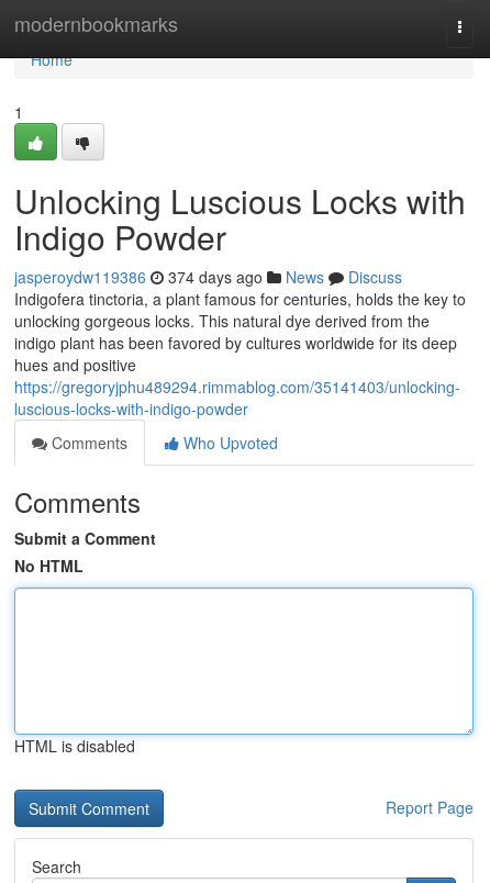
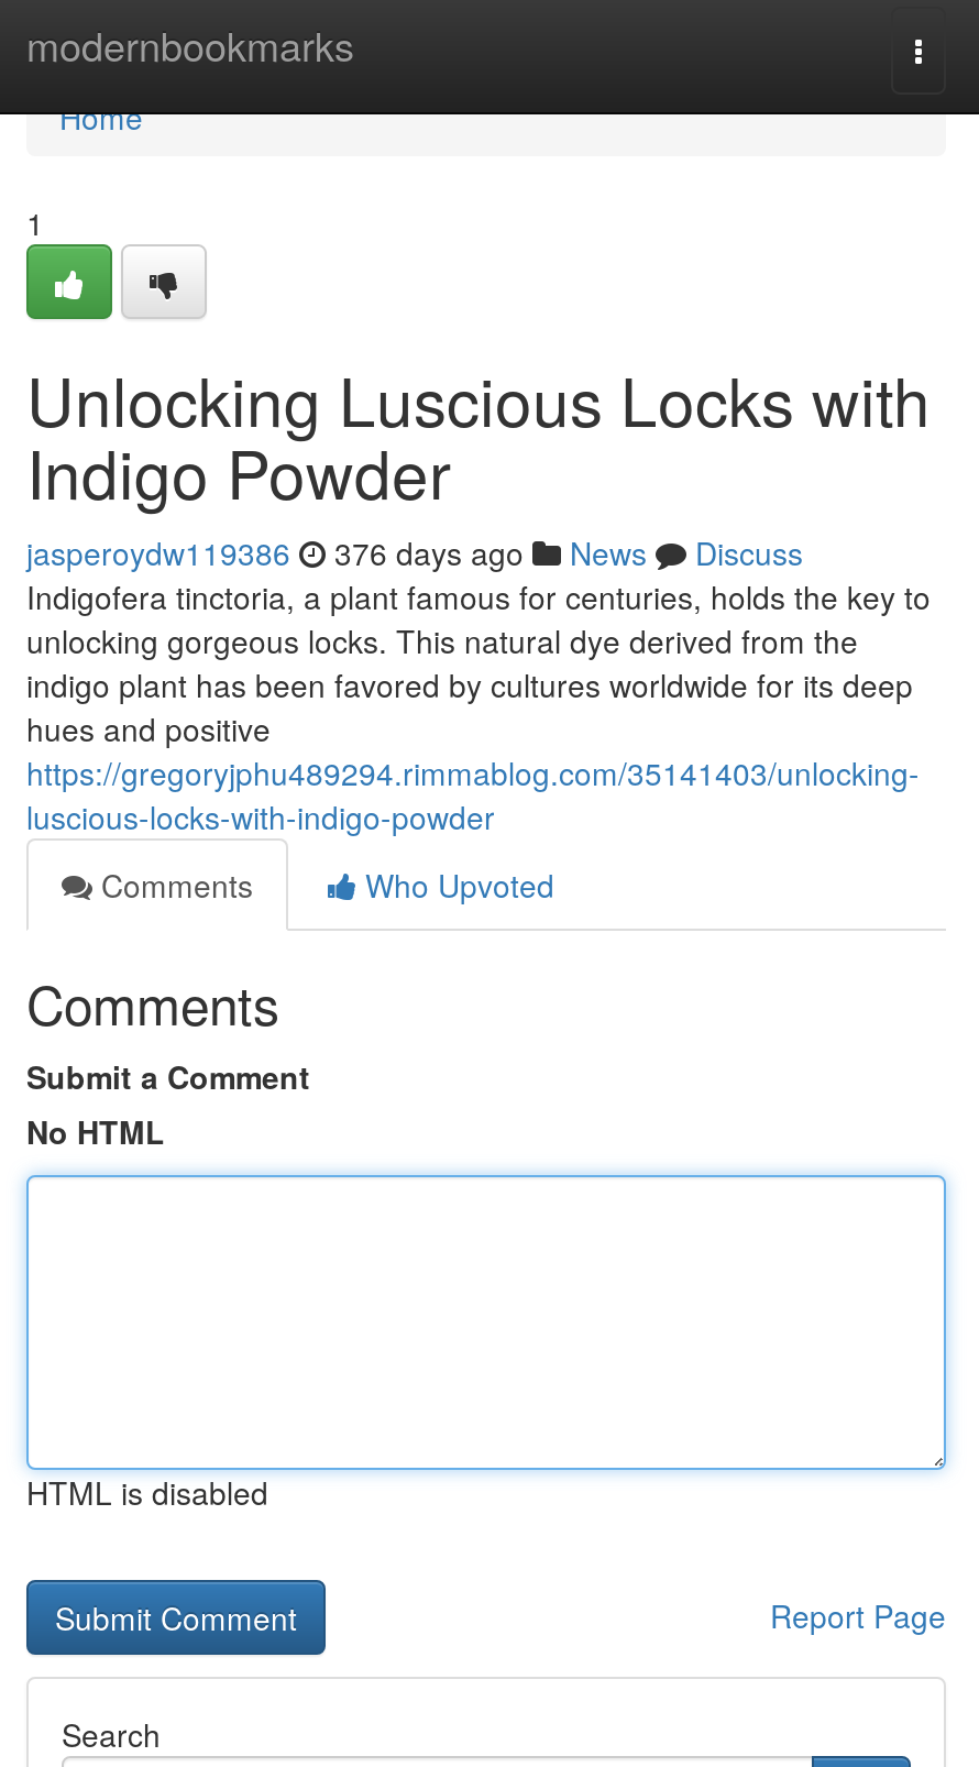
- jasperoydw119386 374 days ago News Discuss
+ jasperoydw119386 376 days ago News Discuss
